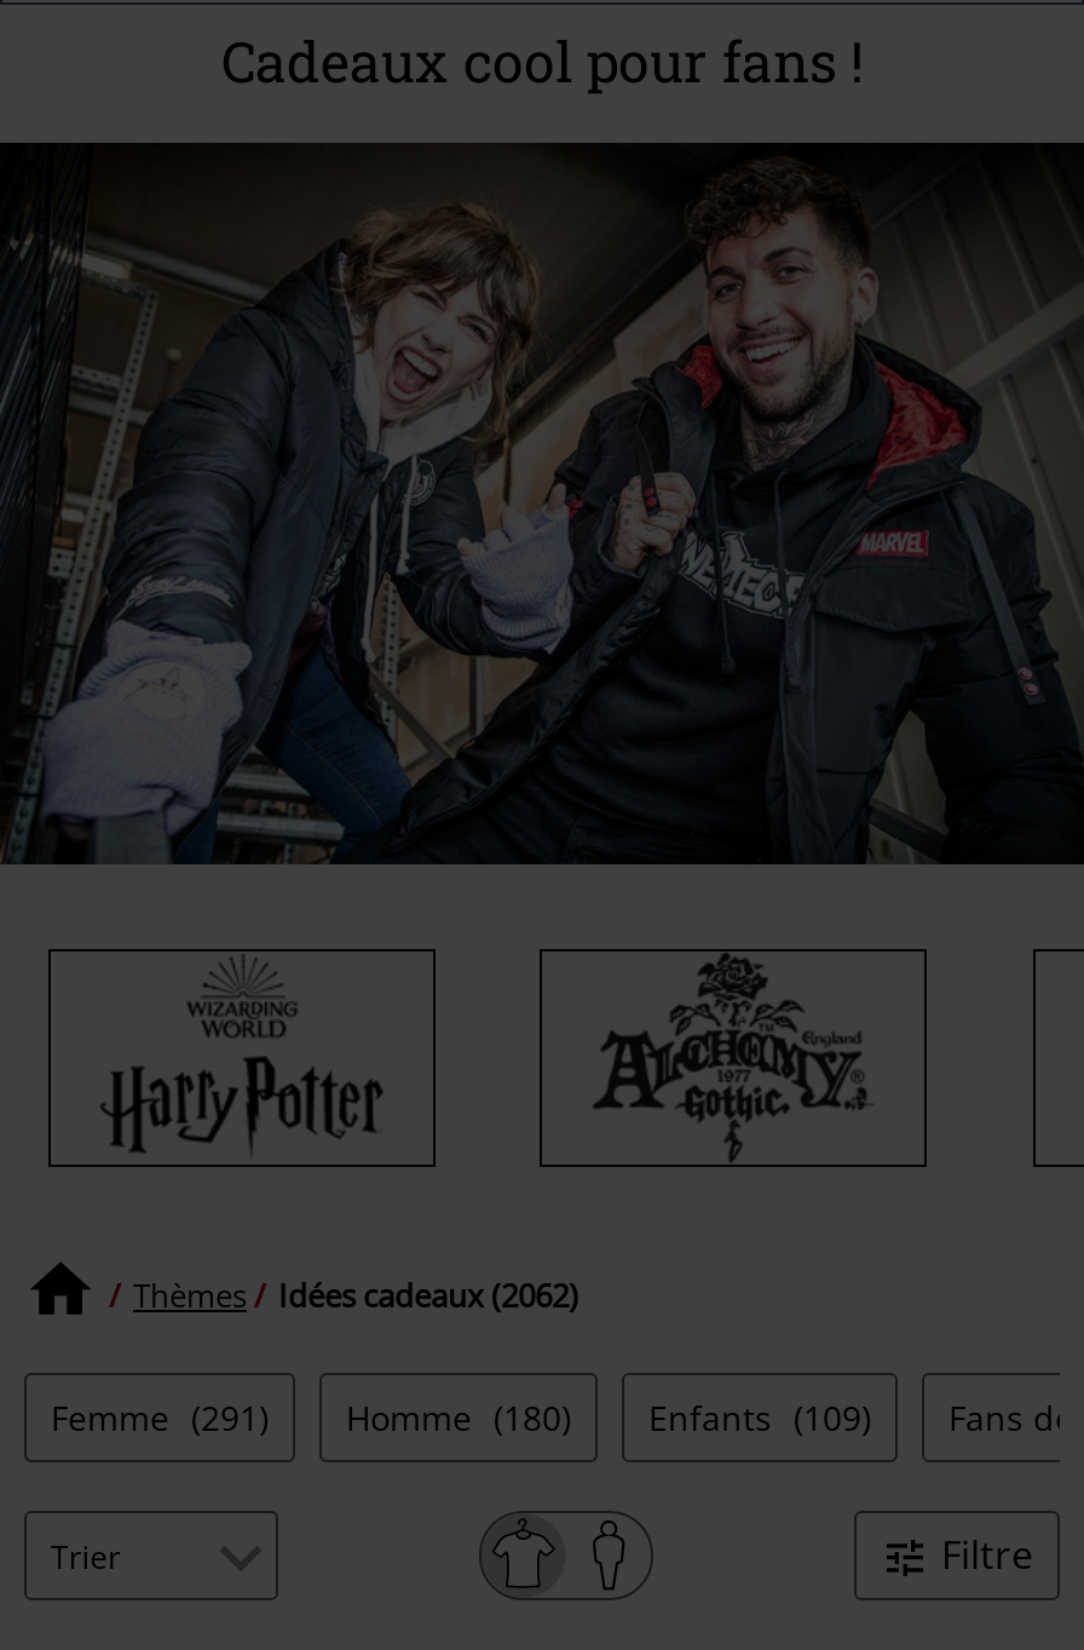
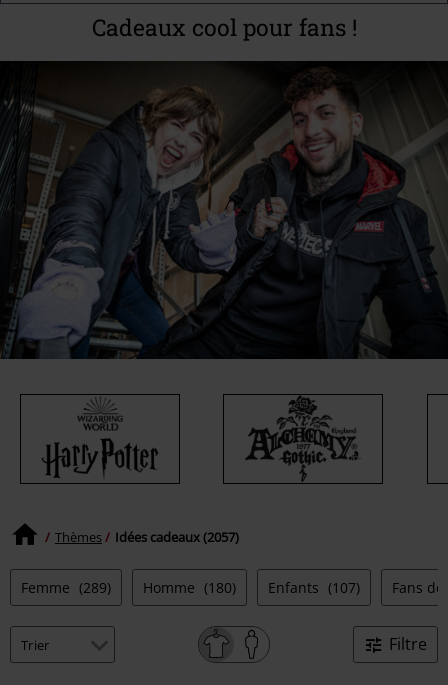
- Idées cadeaux (2062)
+ Idées cadeaux (2057)

- Femme (291)
+ Femme (289)

- Enfants (109)
+ Enfants (107)
